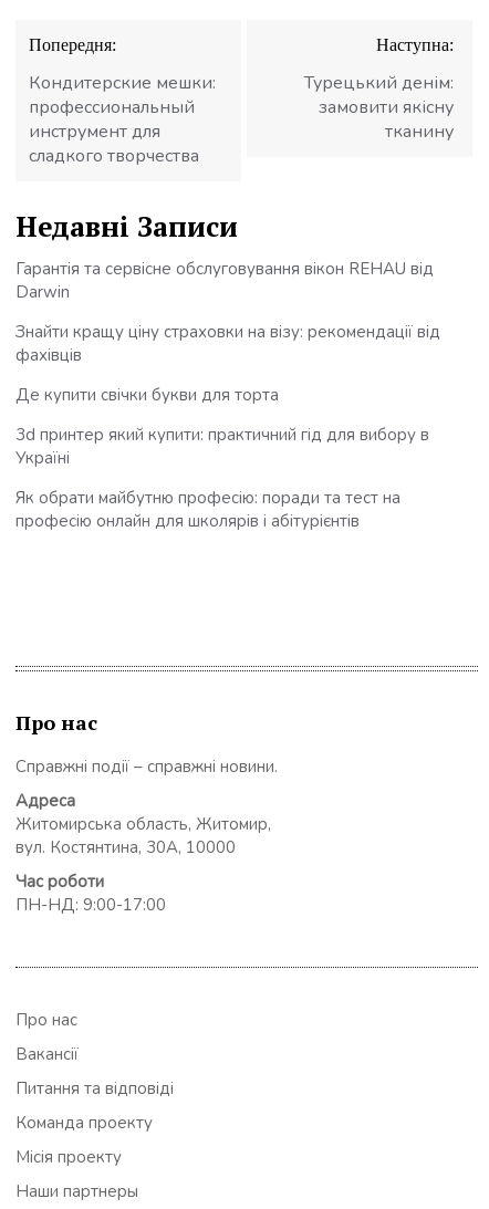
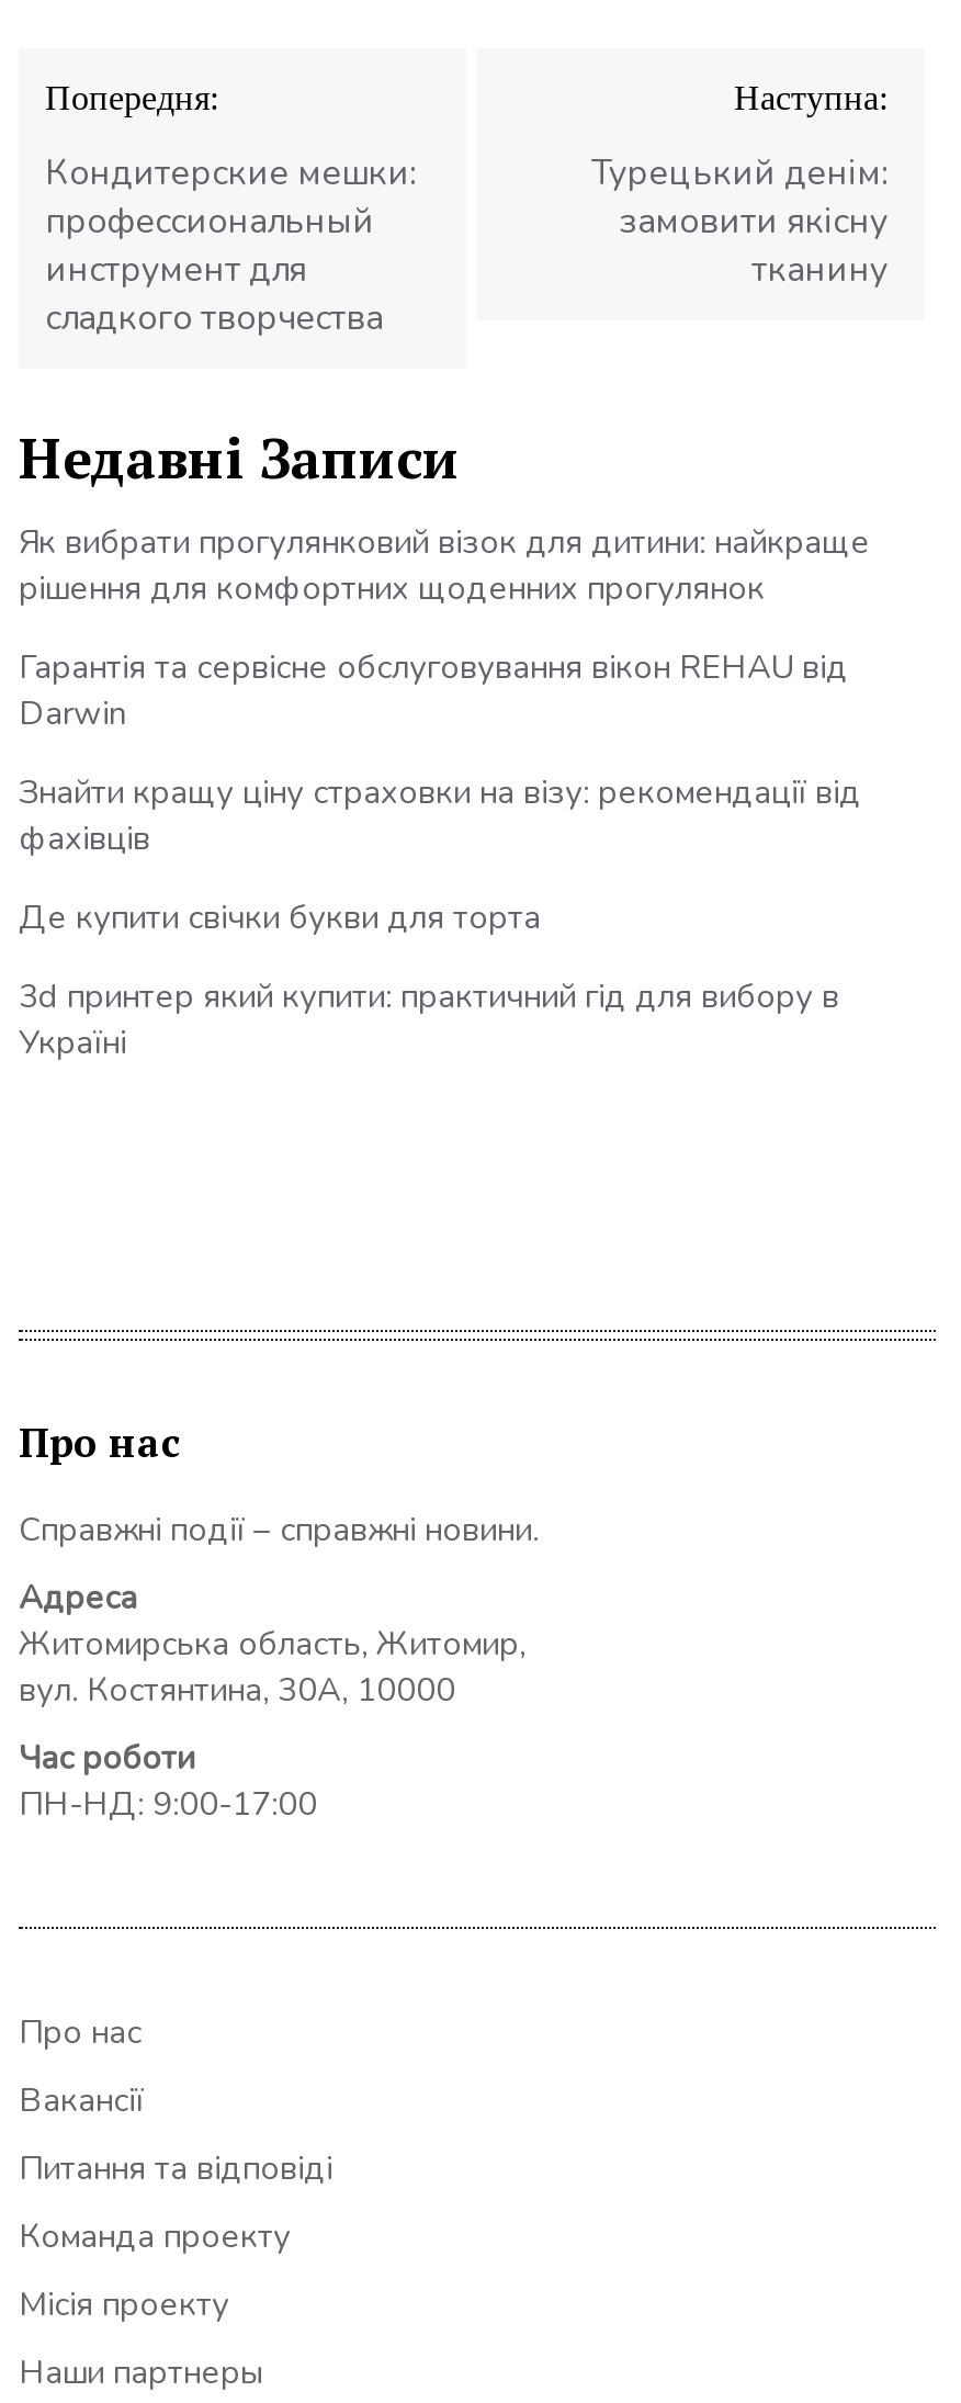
+ Як вибрати прогулянковий візок для дитини: найкраще
+ рішення для комфортних щоденних прогулянок

moved down: Гарантія та сервісне обслуговування вікон REHAU від | Darwin | Знайти кращу ціну страховки на візу: рекомендації від | фахівців | Де купити свічки букви для торта | Україні

- Як обрати майбутню професію: поради та тест на
- професію онлайн для школярів і абітурієнтів
